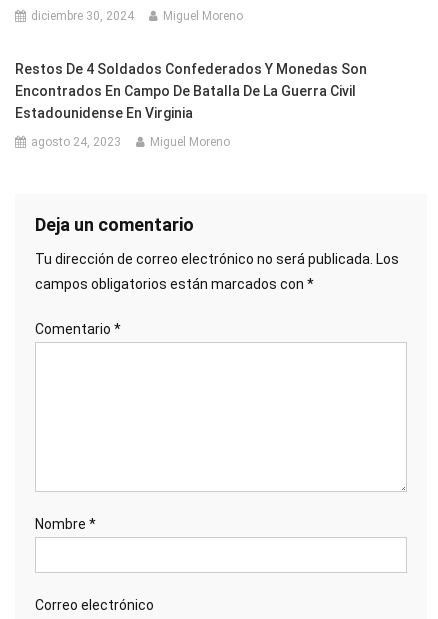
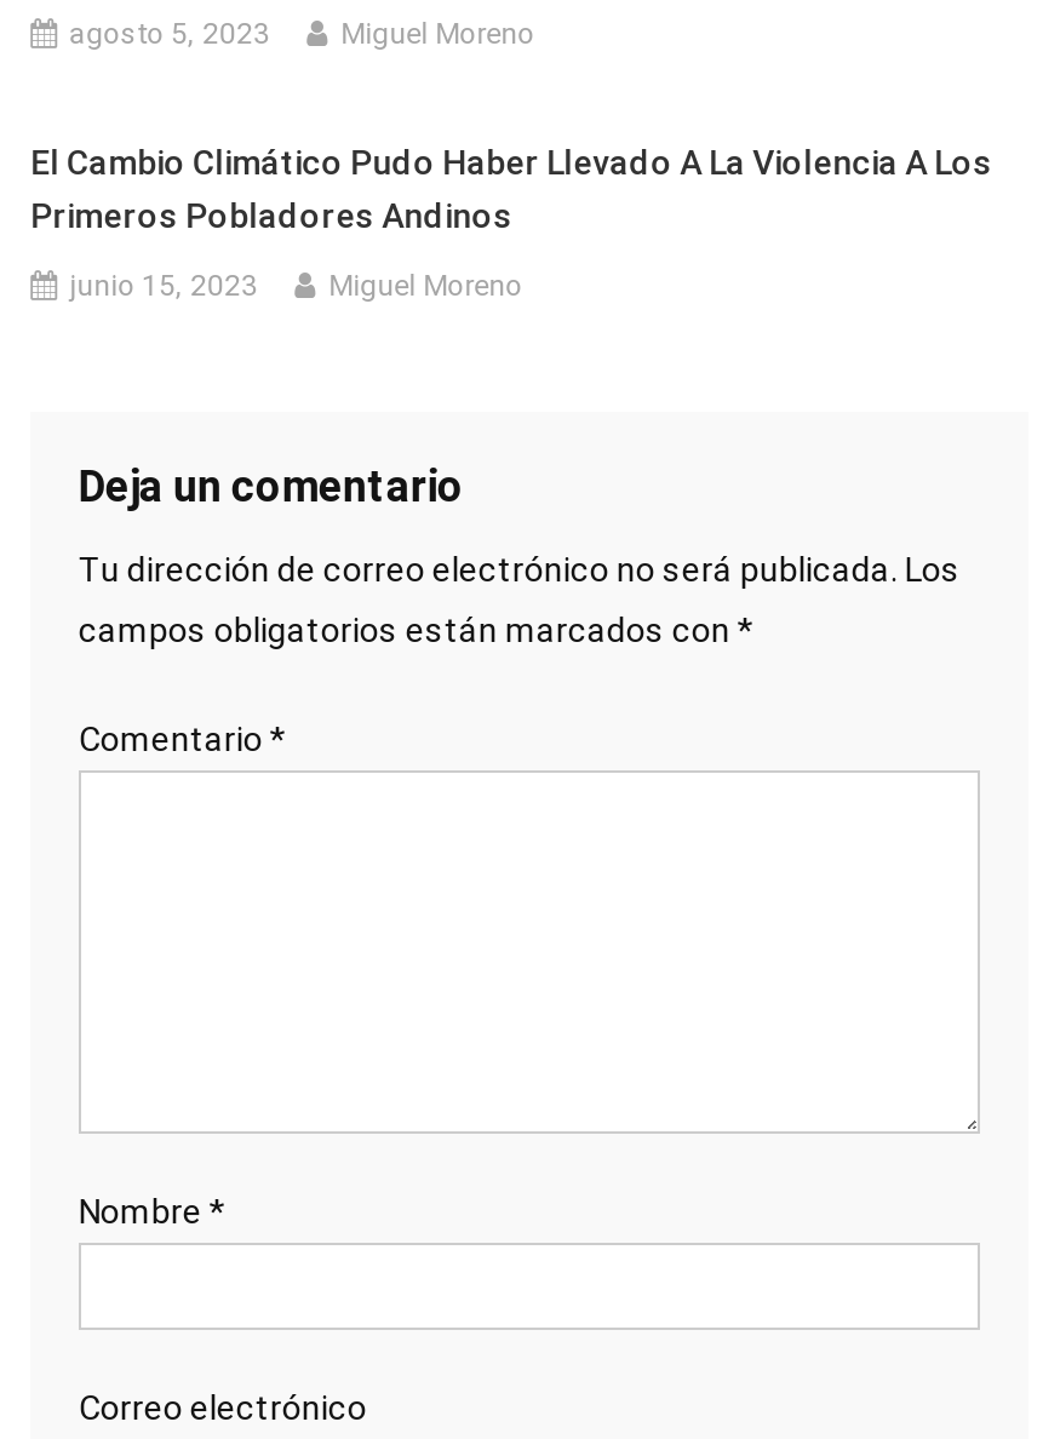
- diciembre 30, 2024
+ agosto 5, 2023

- Restos De 4 Soldados Confederados Y Monedas Son
- Encontrados En Campo De Batalla De La Guerra Civil
- Estadounidense En Virginia
+ El Cambio Climático Pudo Haber Llevado A La Violencia A Los
+ Primeros Pobladores Andinos

- agosto 24, 2023
+ junio 15, 2023
